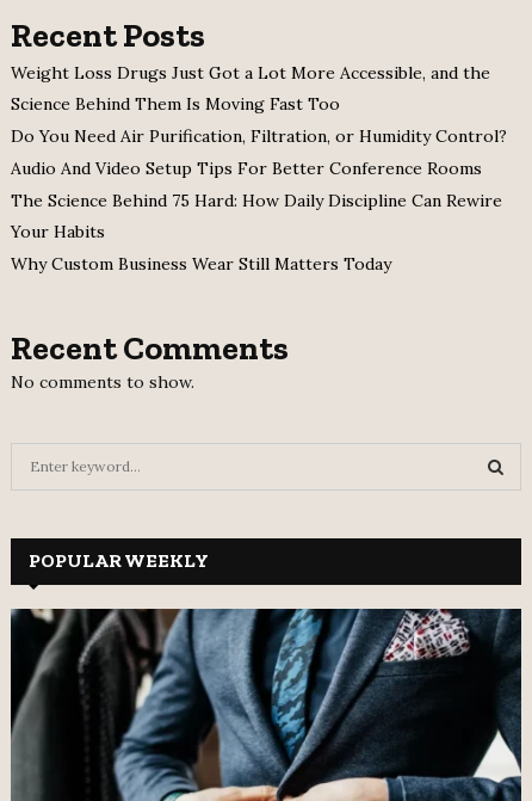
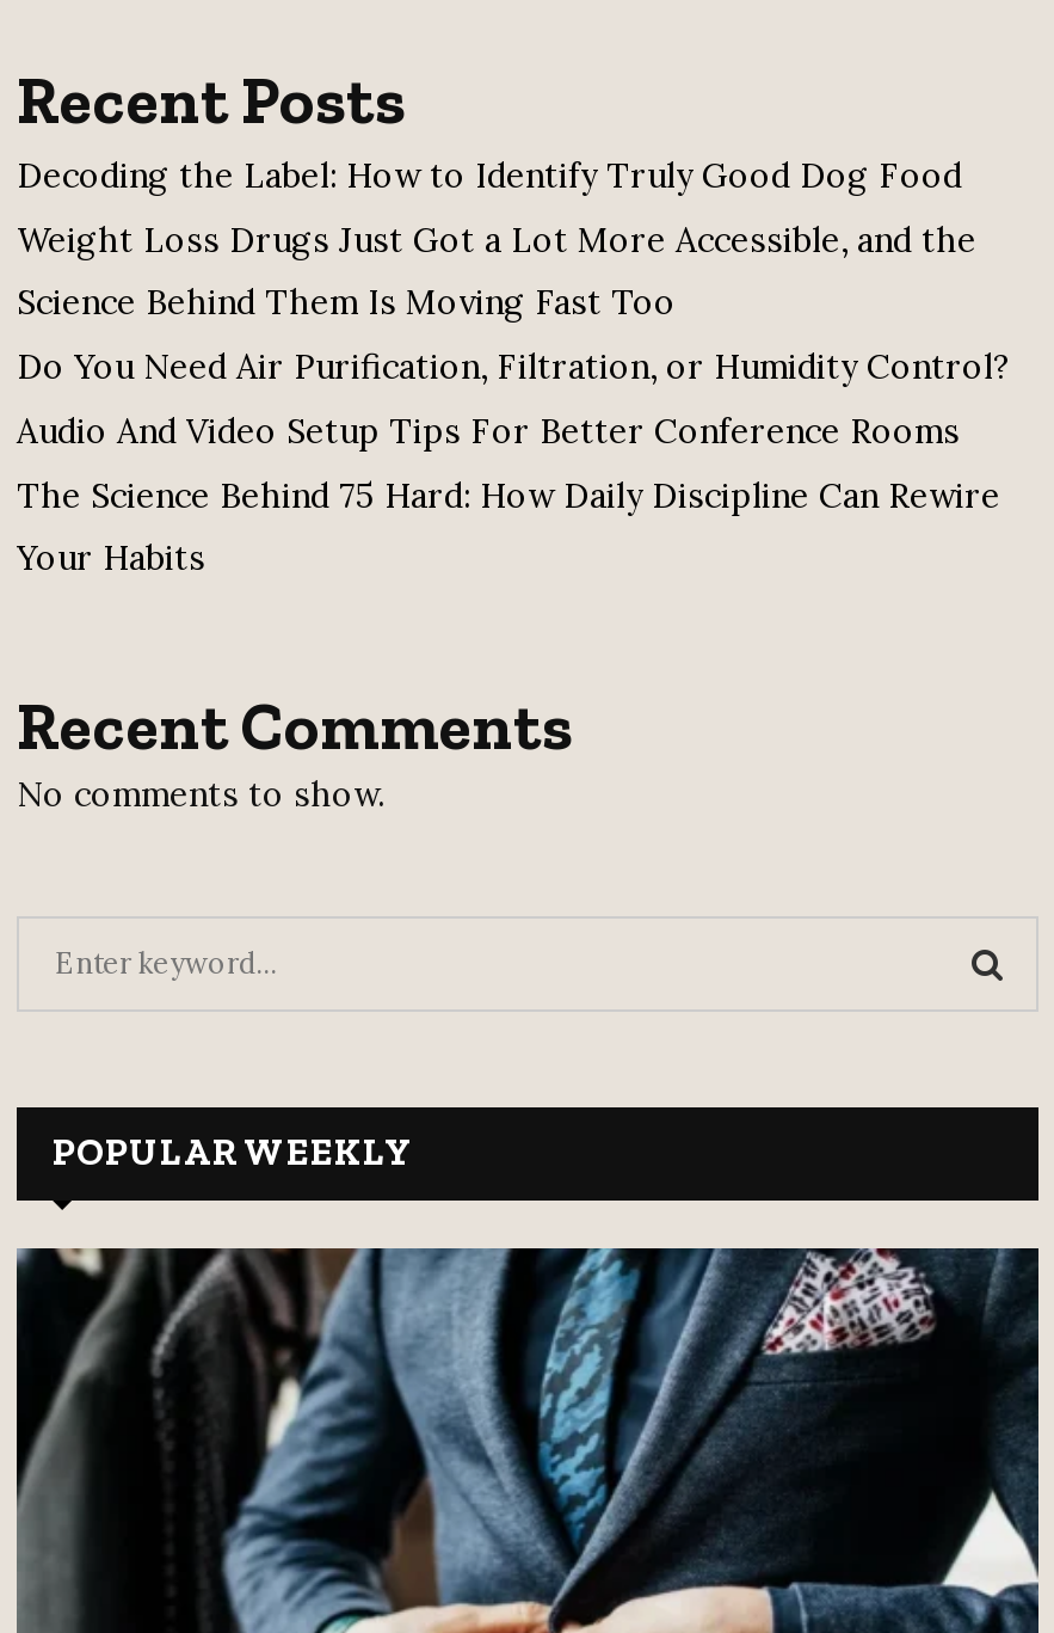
+ Decoding the Label: How to Identify Truly Good Dog Food

moved down: Weight Loss Drugs Just Got a Lot More Accessible, and the | Science Behind Them Is Moving Fast Too | Do You Need Air Purification, Filtration, or Humidity Control? | Audio And Video Setup Tips For Better Conference Rooms | The Science Behind 75 Hard: How Daily Discipline Can Rewire | Your Habits

- Why Custom Business Wear Still Matters Today
